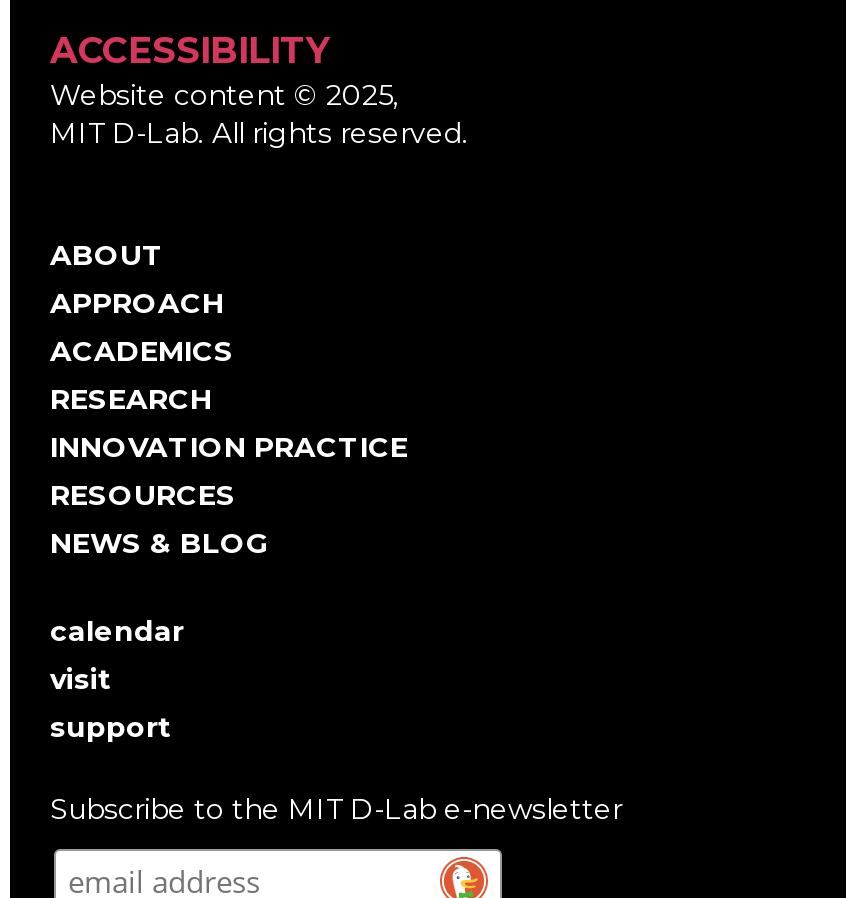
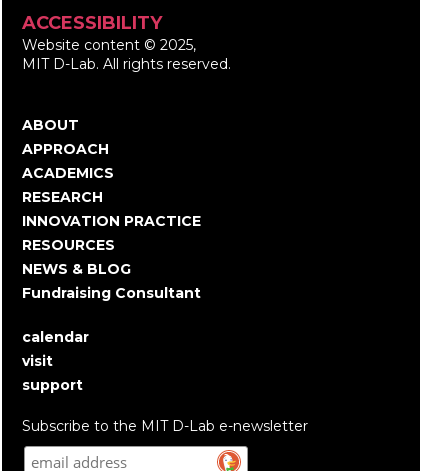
+ Fundraising Consultant
